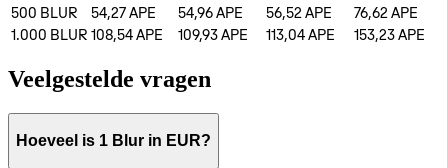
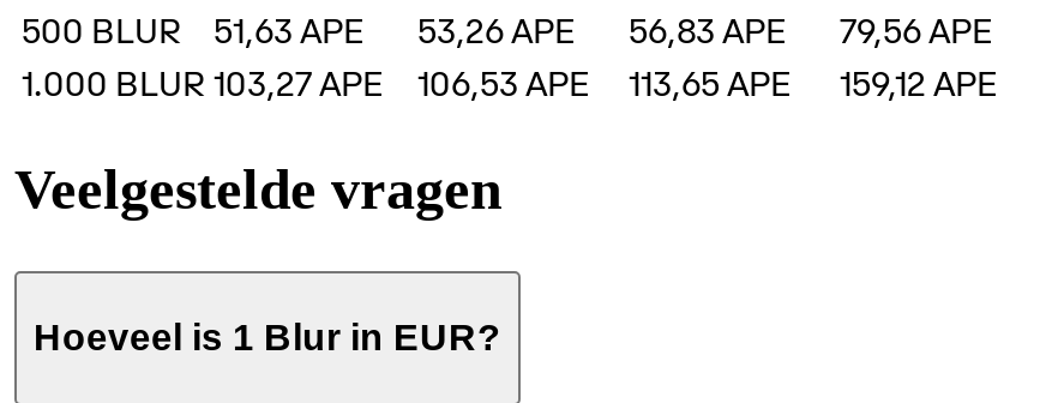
- 54,27 APE
+ 51,63 APE

- 54,96 APE
+ 53,26 APE

- 56,52 APE
+ 56,83 APE

- 76,62 APE
+ 79,56 APE

- 1.000 BLUR 108,54 APE
+ 1.000 BLUR 103,27 APE

- 109,93 APE
+ 106,53 APE

- 113,04 APE
+ 113,65 APE

- 153,23 APE
+ 159,12 APE
